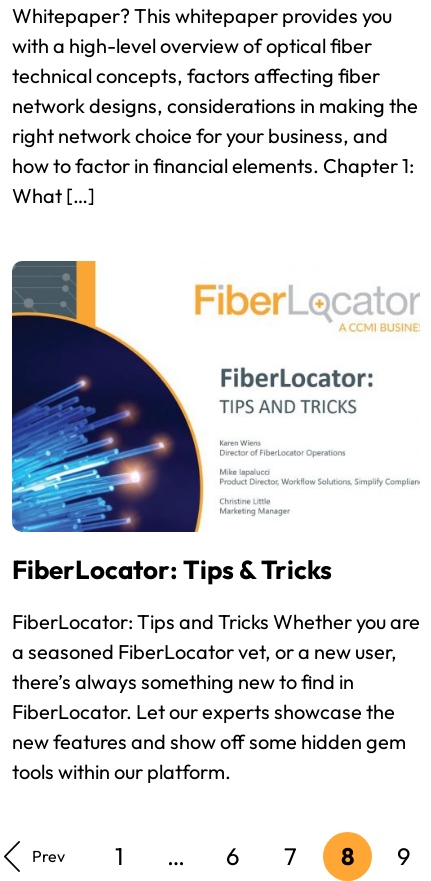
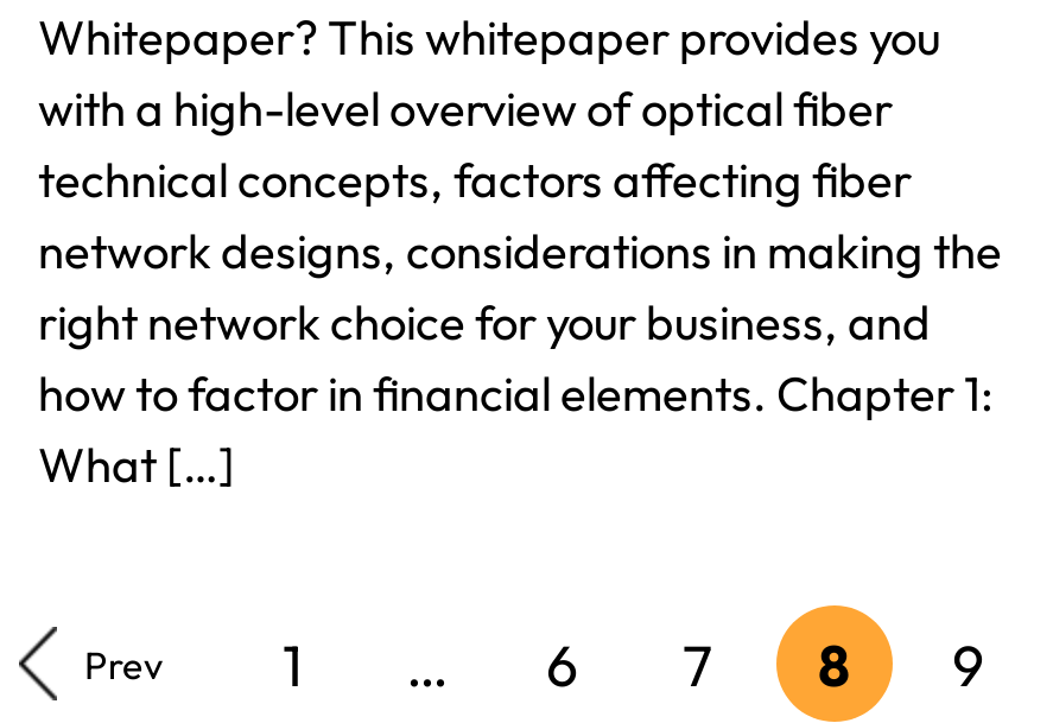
- [image]
- FiberLocator: Tips & Tricks
- FiberLocator: Tips and Tricks Whether you are
- a seasoned FiberLocator vet, or a new user,
- there’s always something new to find in
- FiberLocator. Let our experts showcase the
- new features and show off some hidden gem
- tools within our platform.
